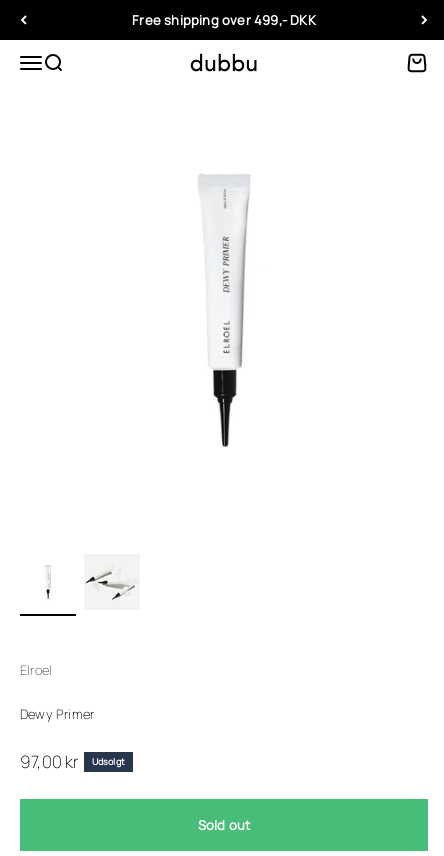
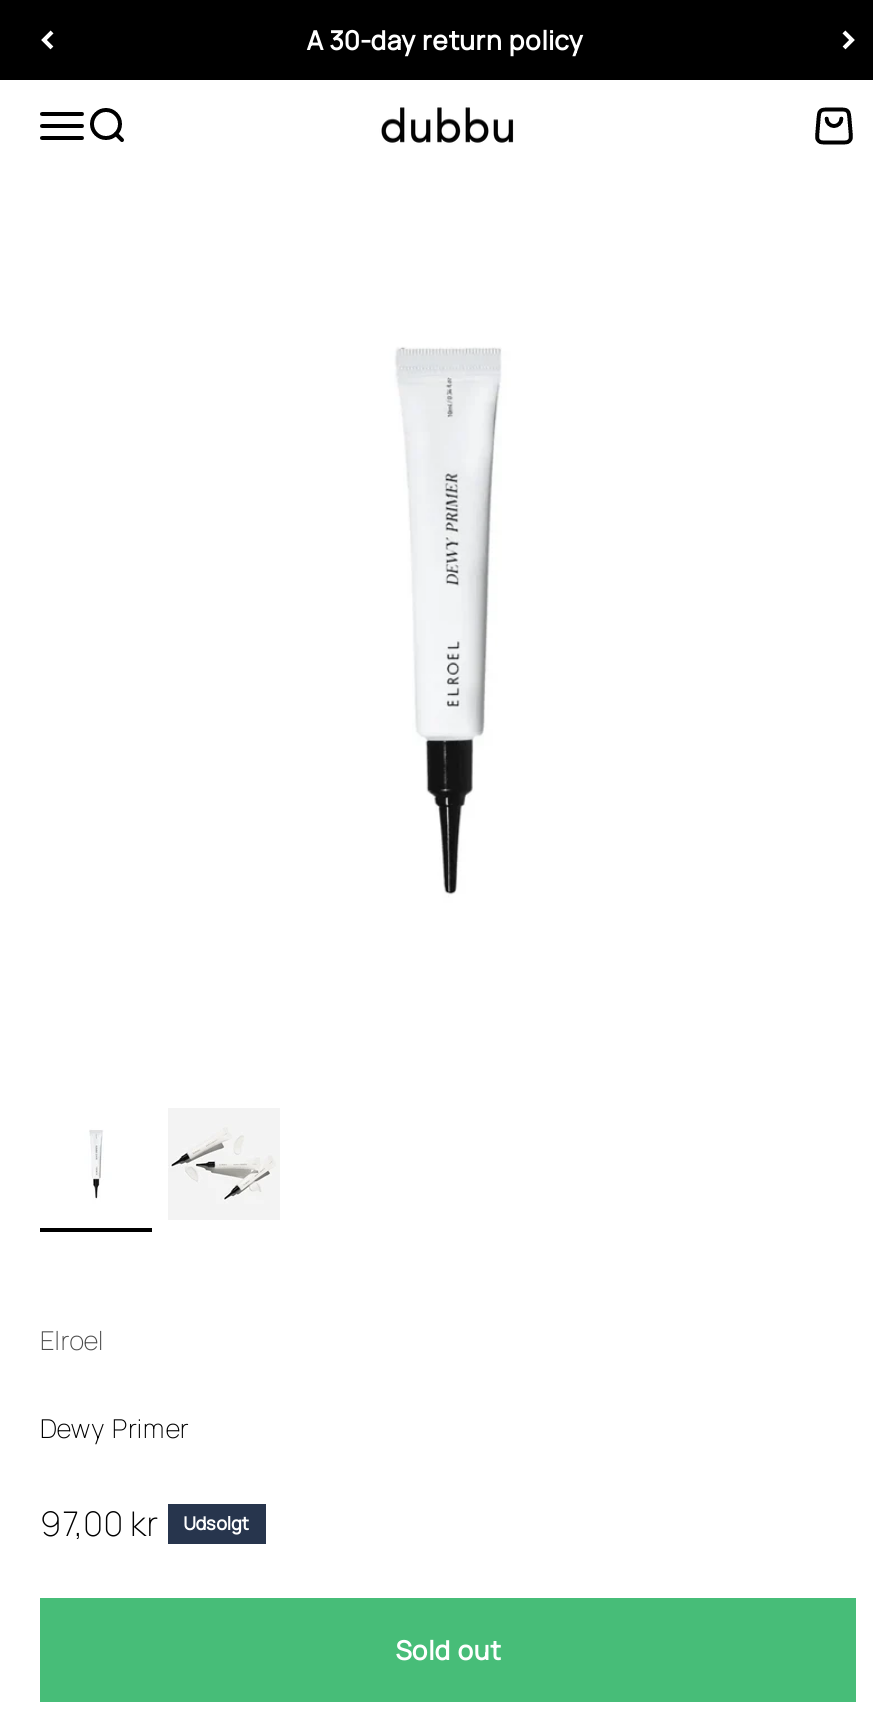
- Free shipping over 499,- DKK
+ A 30-day return policy
